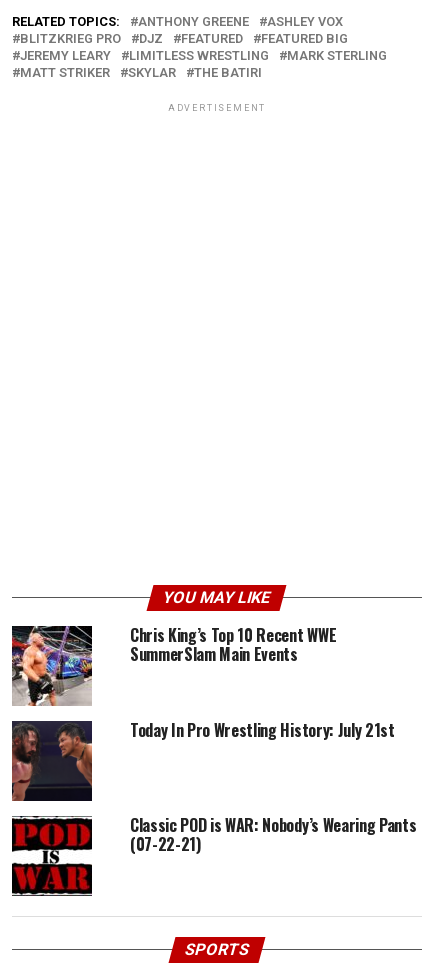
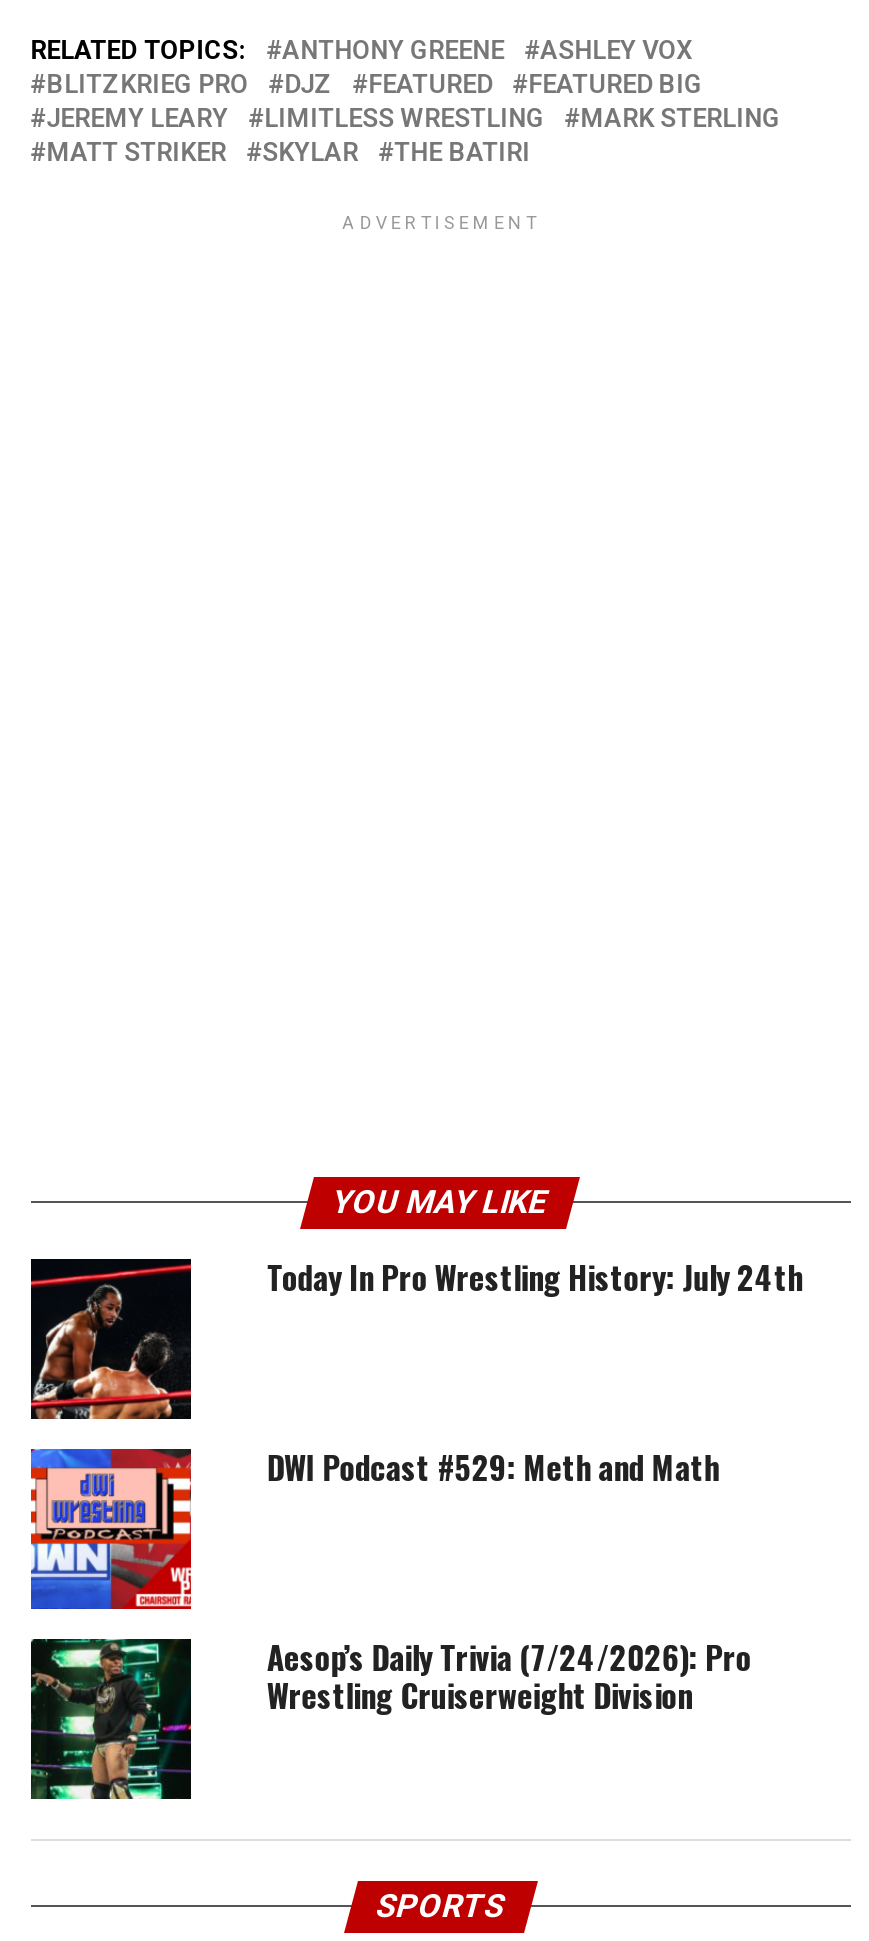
- [image]
- Chris King’s Top 10 Recent WWE
- SummerSlam Main Events
+ [image]
+ Today In Pro Wrestling History: July 24th

- [image]
- Today In Pro Wrestling History: July 21st
+ [image]
+ DWI Podcast #529: Meth and Math

- [image]
- Classic POD is WAR: Nobody’s Wearing Pants
- (07-22-21)
+ [image]
+ Aesop’s Daily Trivia (7/24/2026): Pro
+ Wrestling Cruiserweight Division
